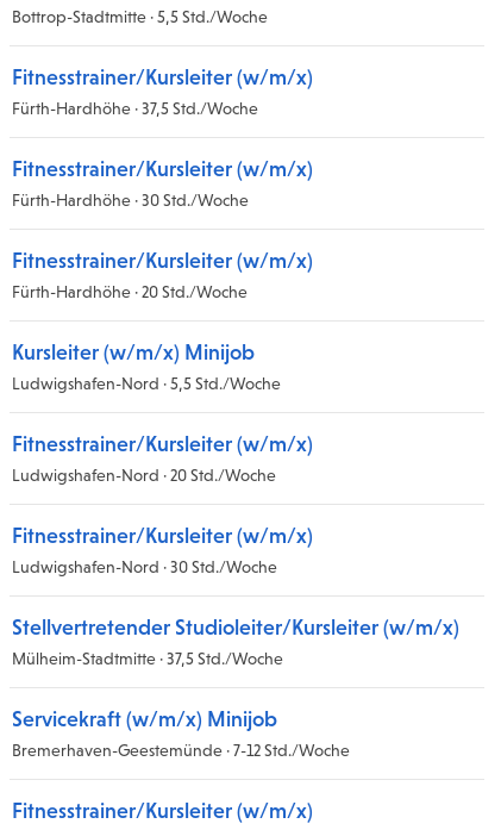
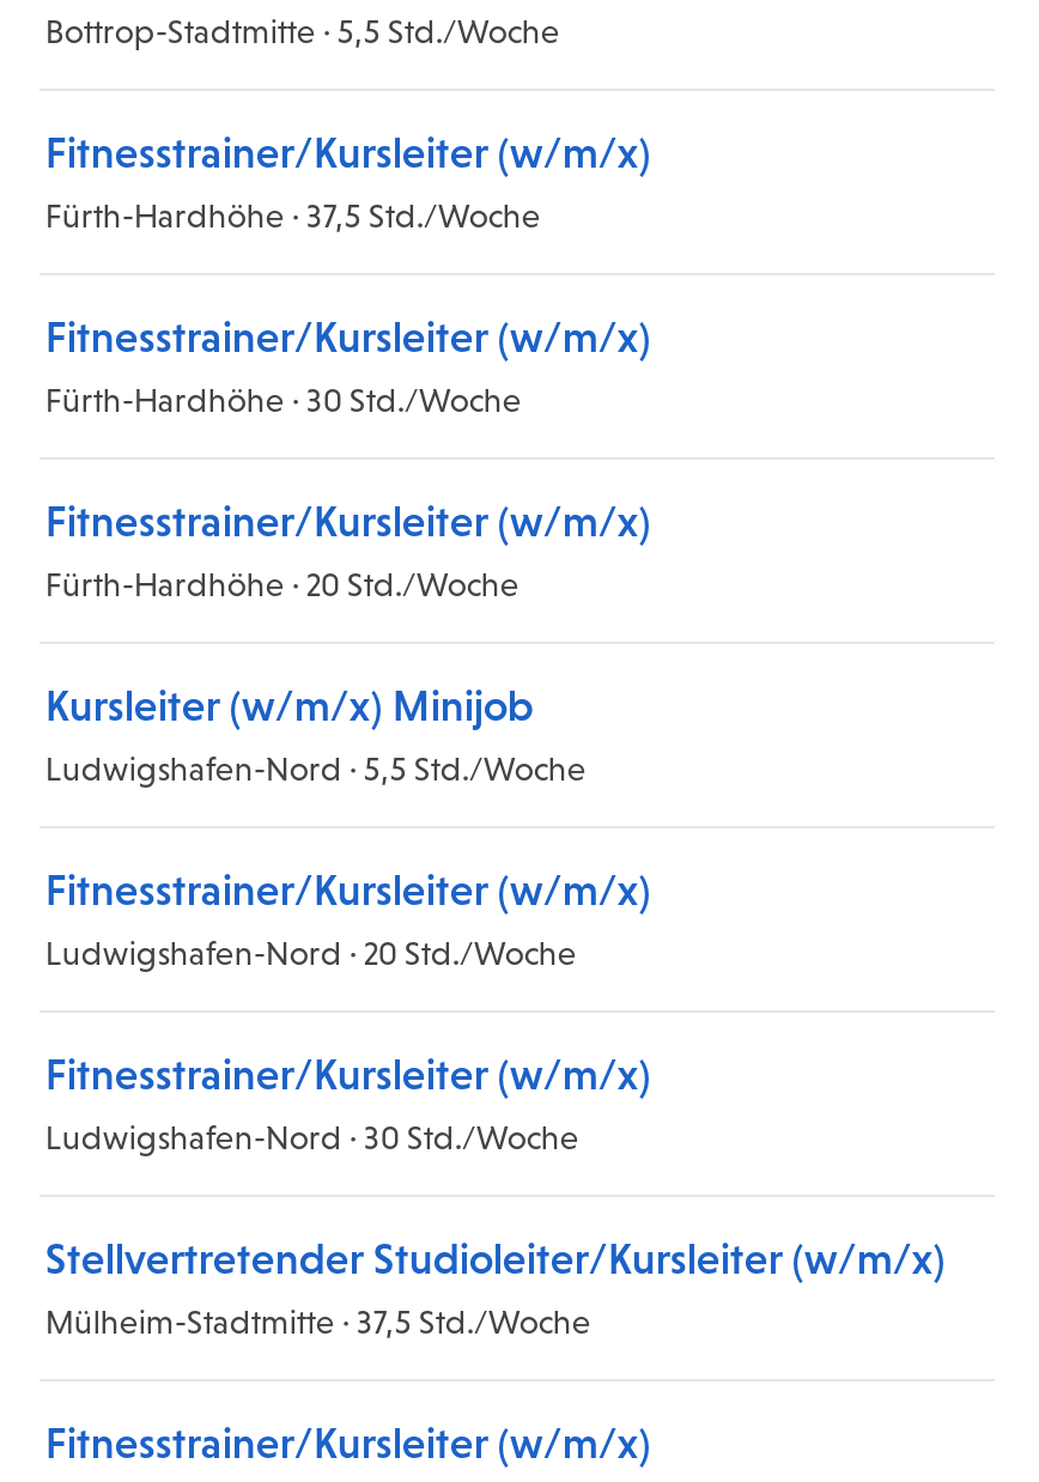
- Servicekraft (w/m/x) Minijob
- Bremerhaven-Geestemünde · 7-12 Std./Woche
